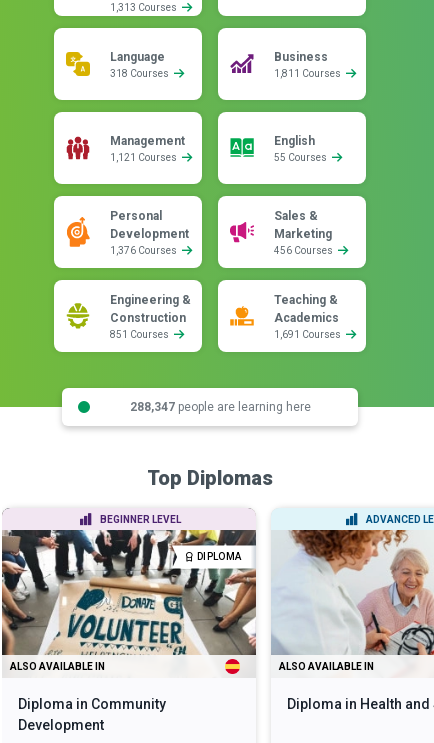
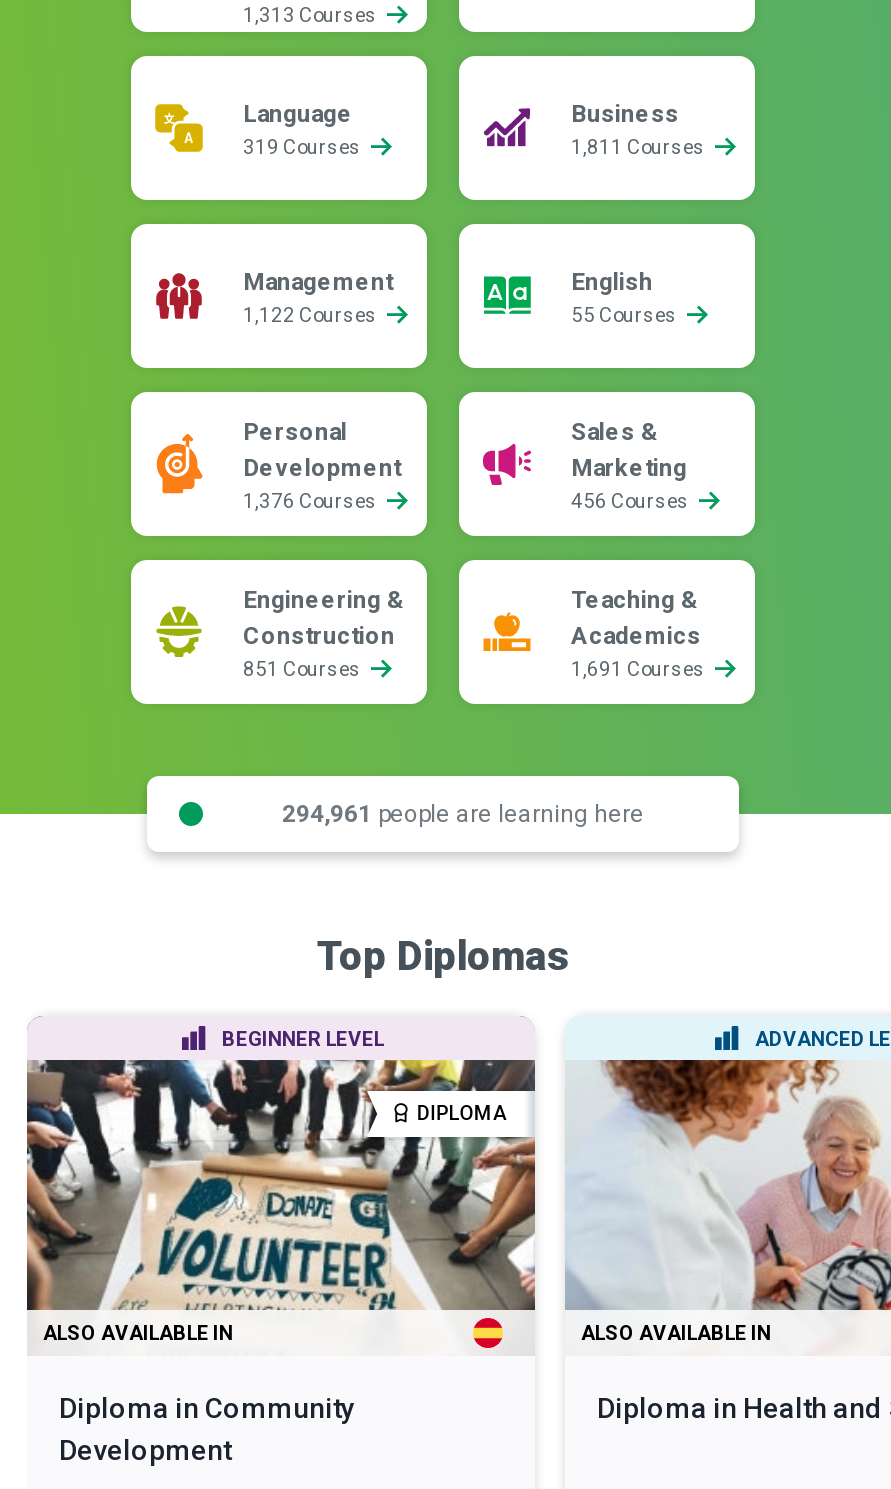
- 318 Courses
+ 319 Courses

- 1,121 Courses
+ 1,122 Courses

- 288,347 people are learning here
+ 294,961 people are learning here
